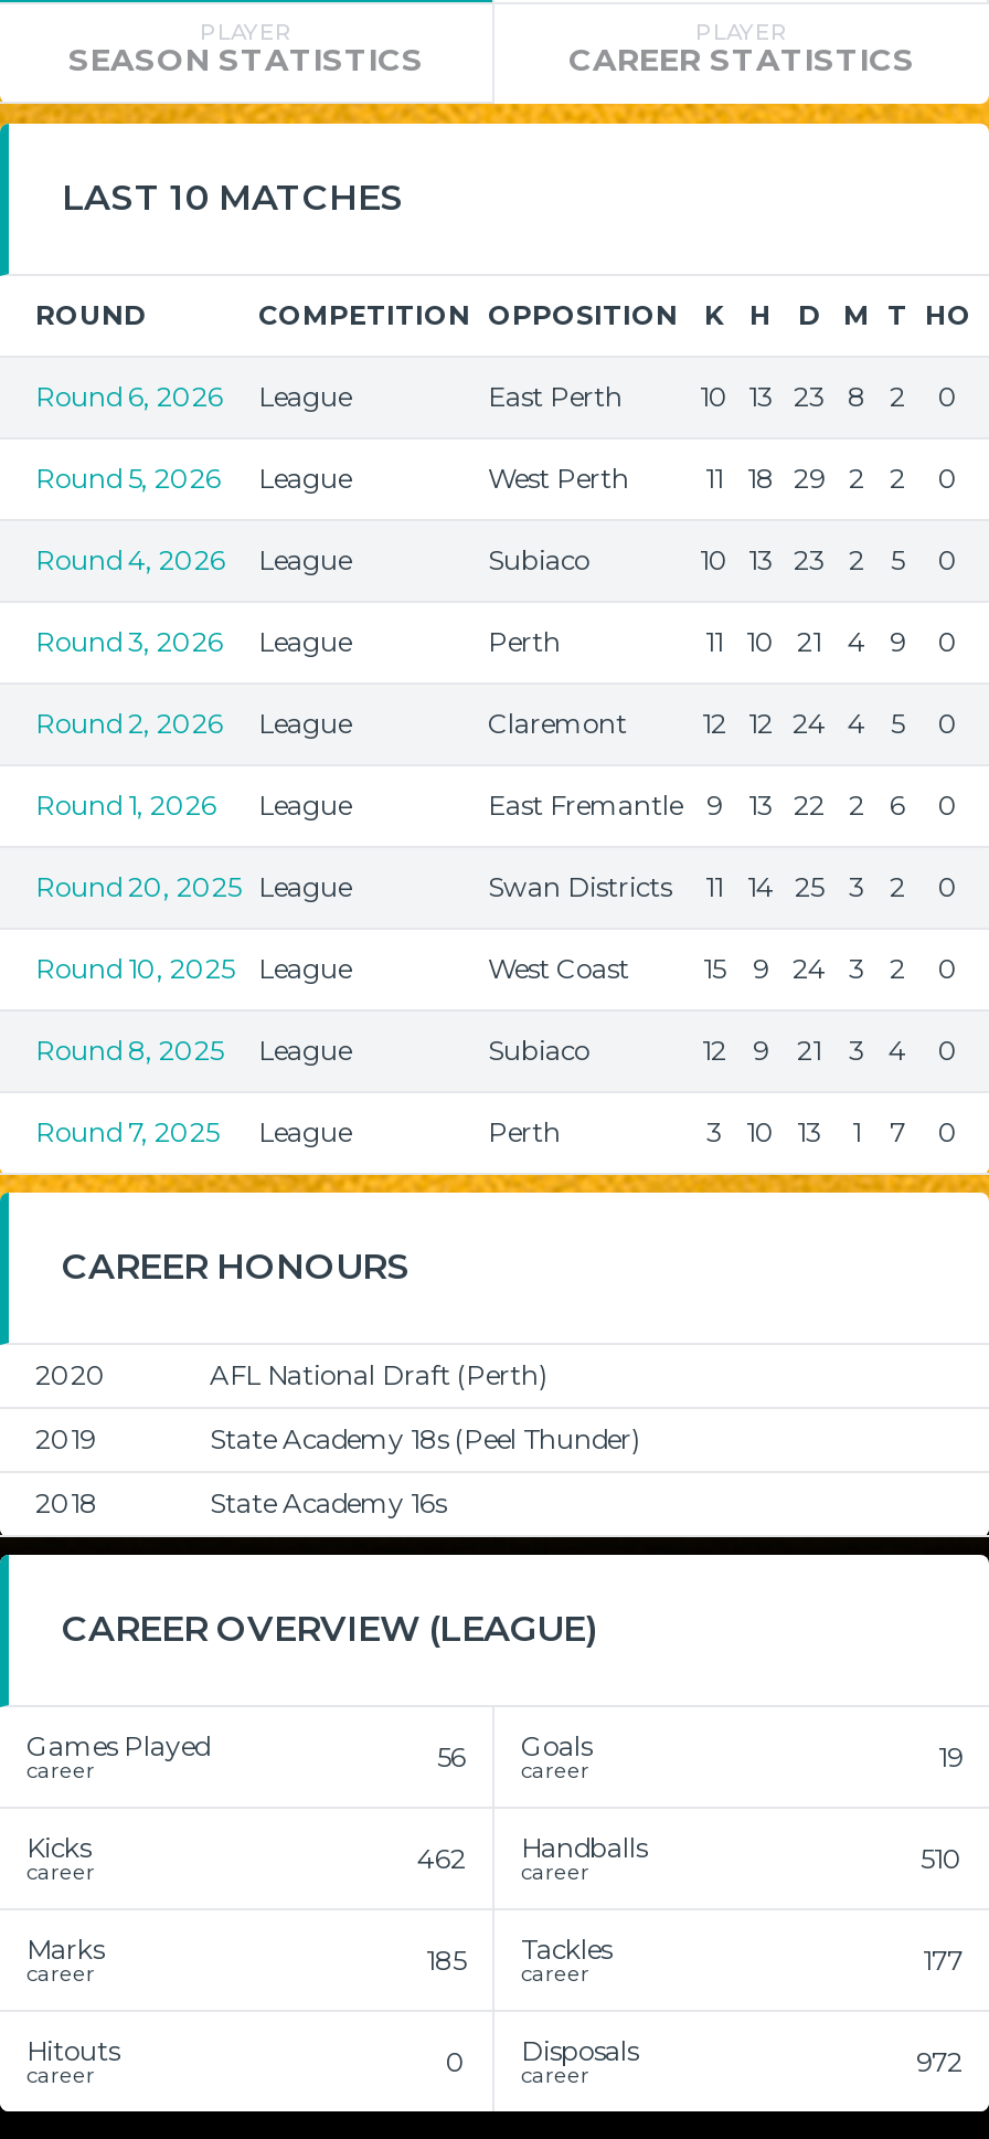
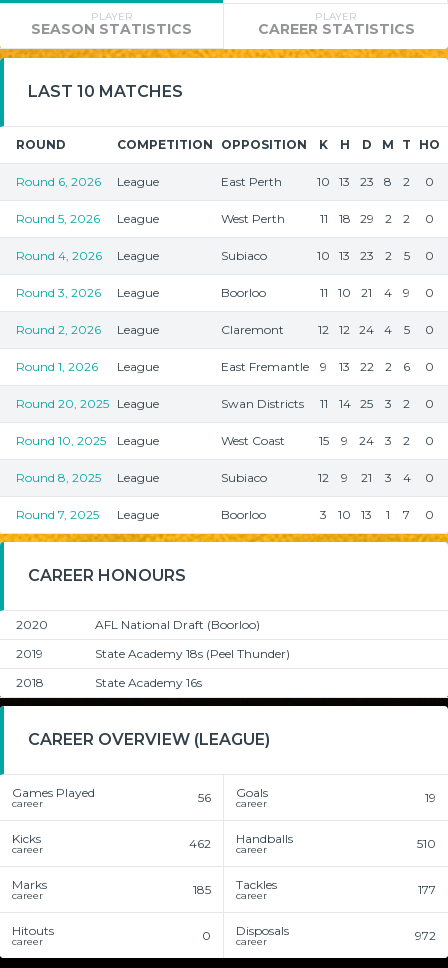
- Perth
+ Boorloo

- Perth
+ Boorloo

- AFL National Draft (Perth)
+ AFL National Draft (Boorloo)
